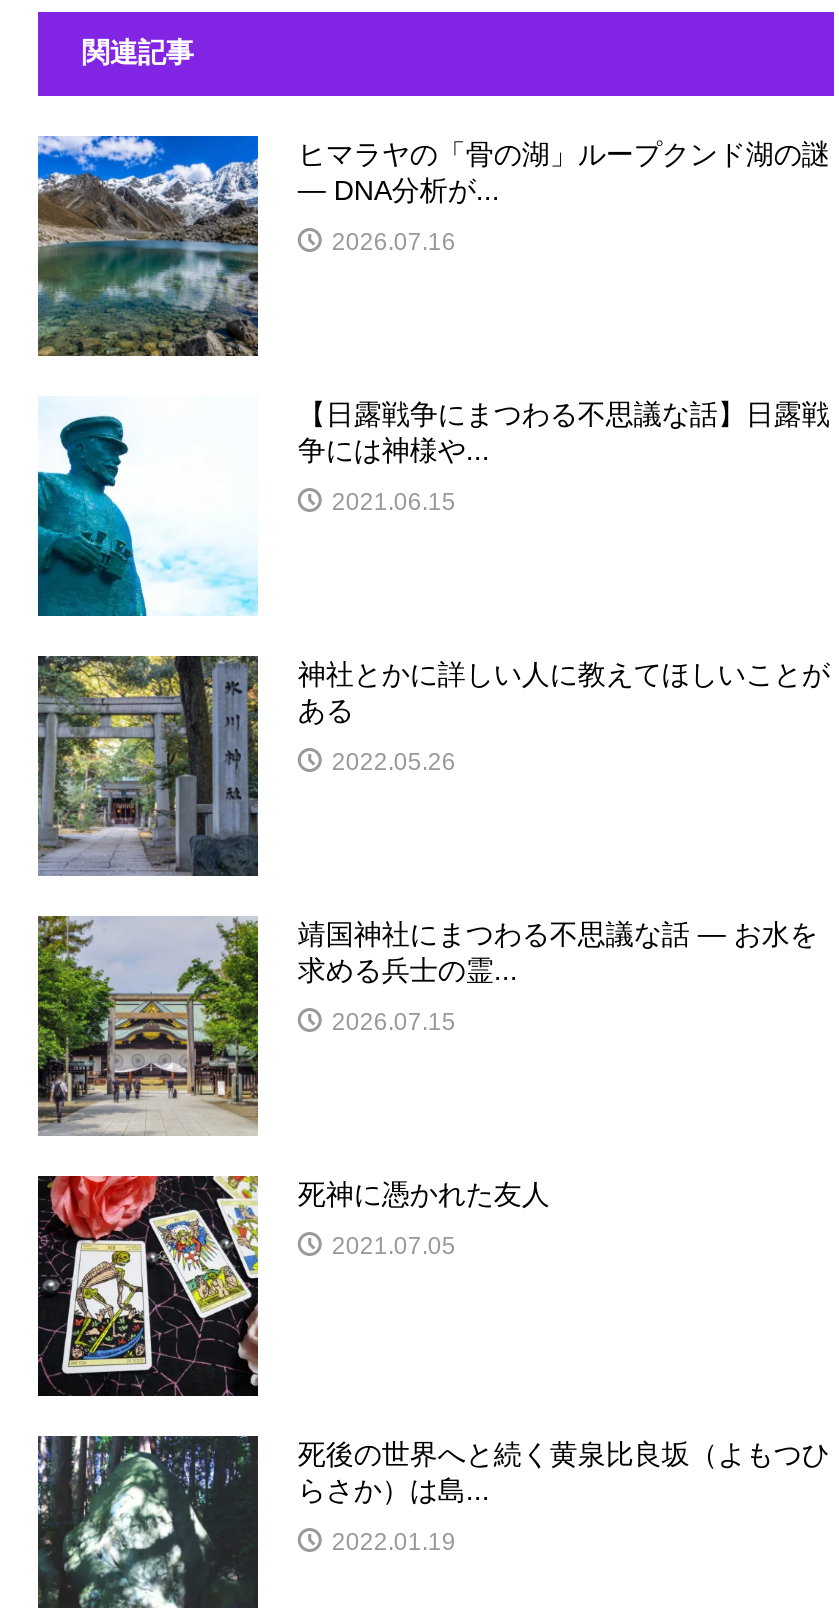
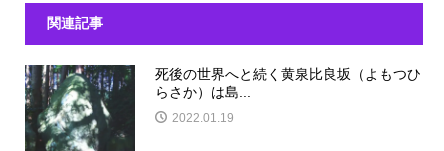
- [image]
- ヒマラヤの「骨の湖」ループクンド湖の謎
- ― DNA分析が...
- 2026.07.16

- [image]
- 【日露戦争にまつわる不思議な話】日露戦
- 争には神様や...
- 2021.06.15

- [image]
- 神社とかに詳しい人に教えてほしいことが
- ある
- 2022.05.26

- [image]
- 靖国神社にまつわる不思議な話 — お水を
- 求める兵士の霊...
- 2026.07.15

- [image]
- 死神に憑かれた友人
- 2021.07.05
